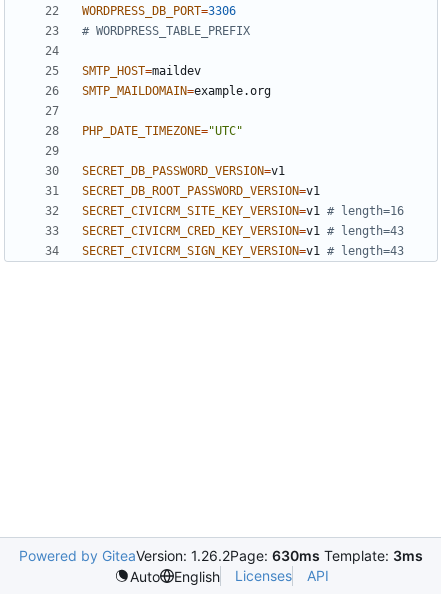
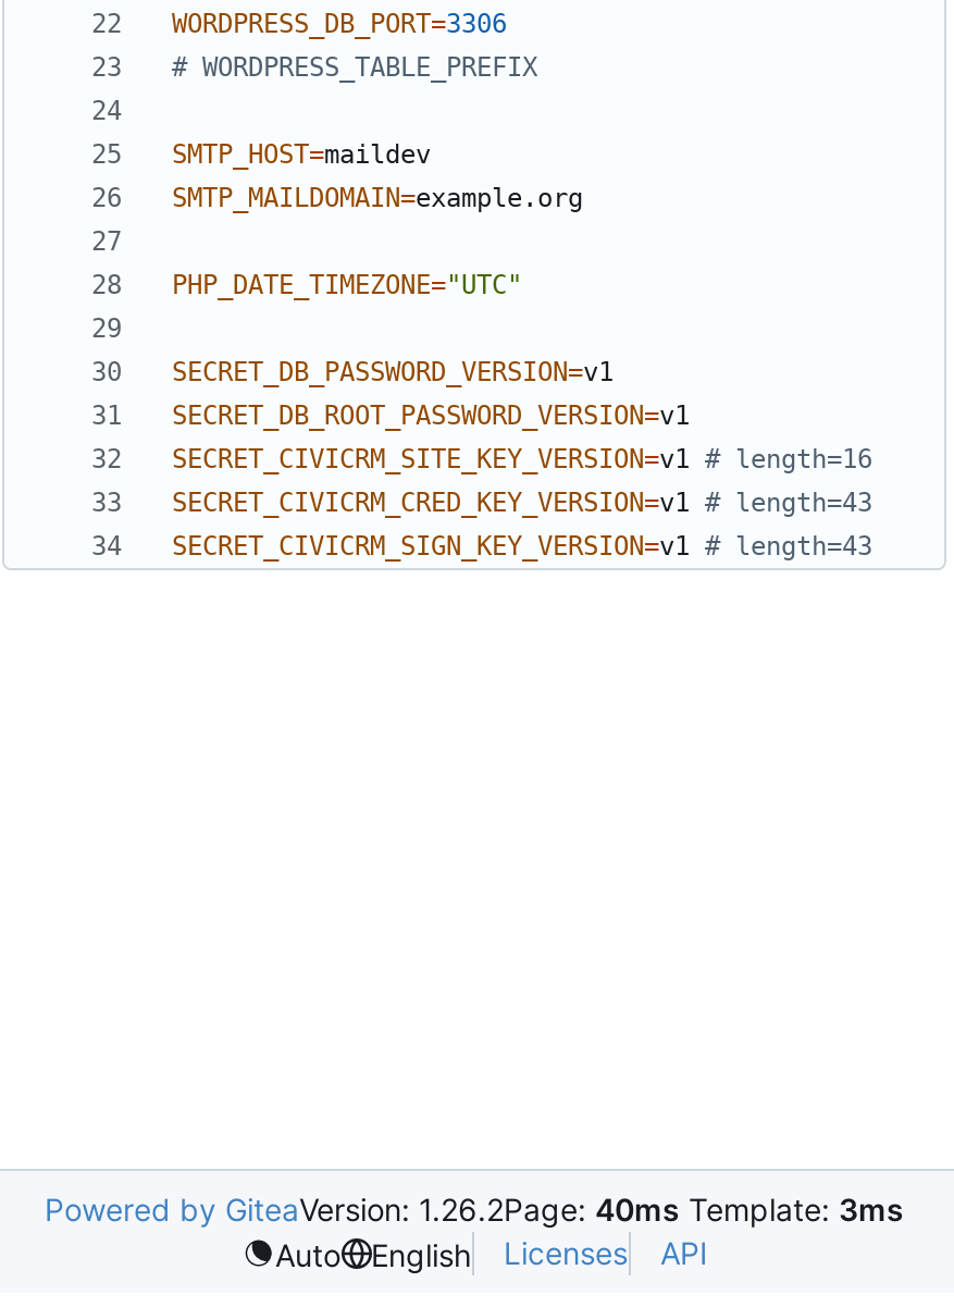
- Powered by GiteaVersion: 1.26.2Page: 630ms Template: 3ms
+ Powered by GiteaVersion: 1.26.2Page: 40ms Template: 3ms
